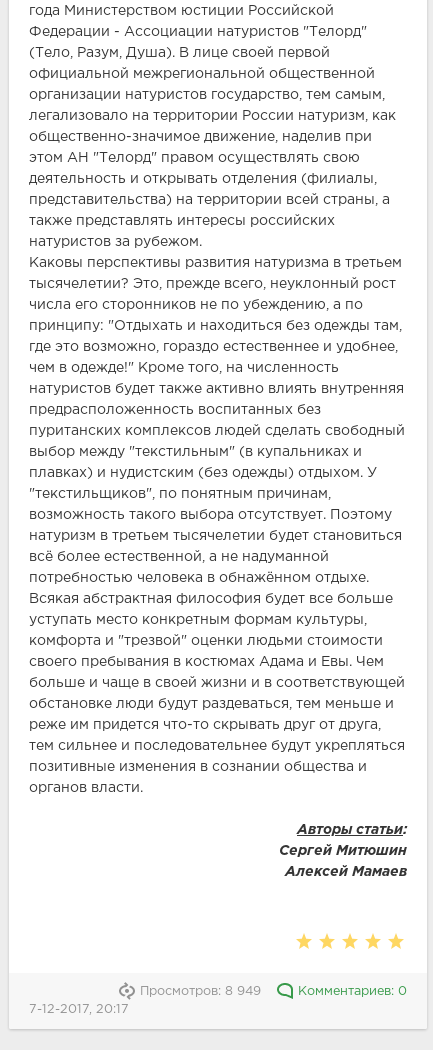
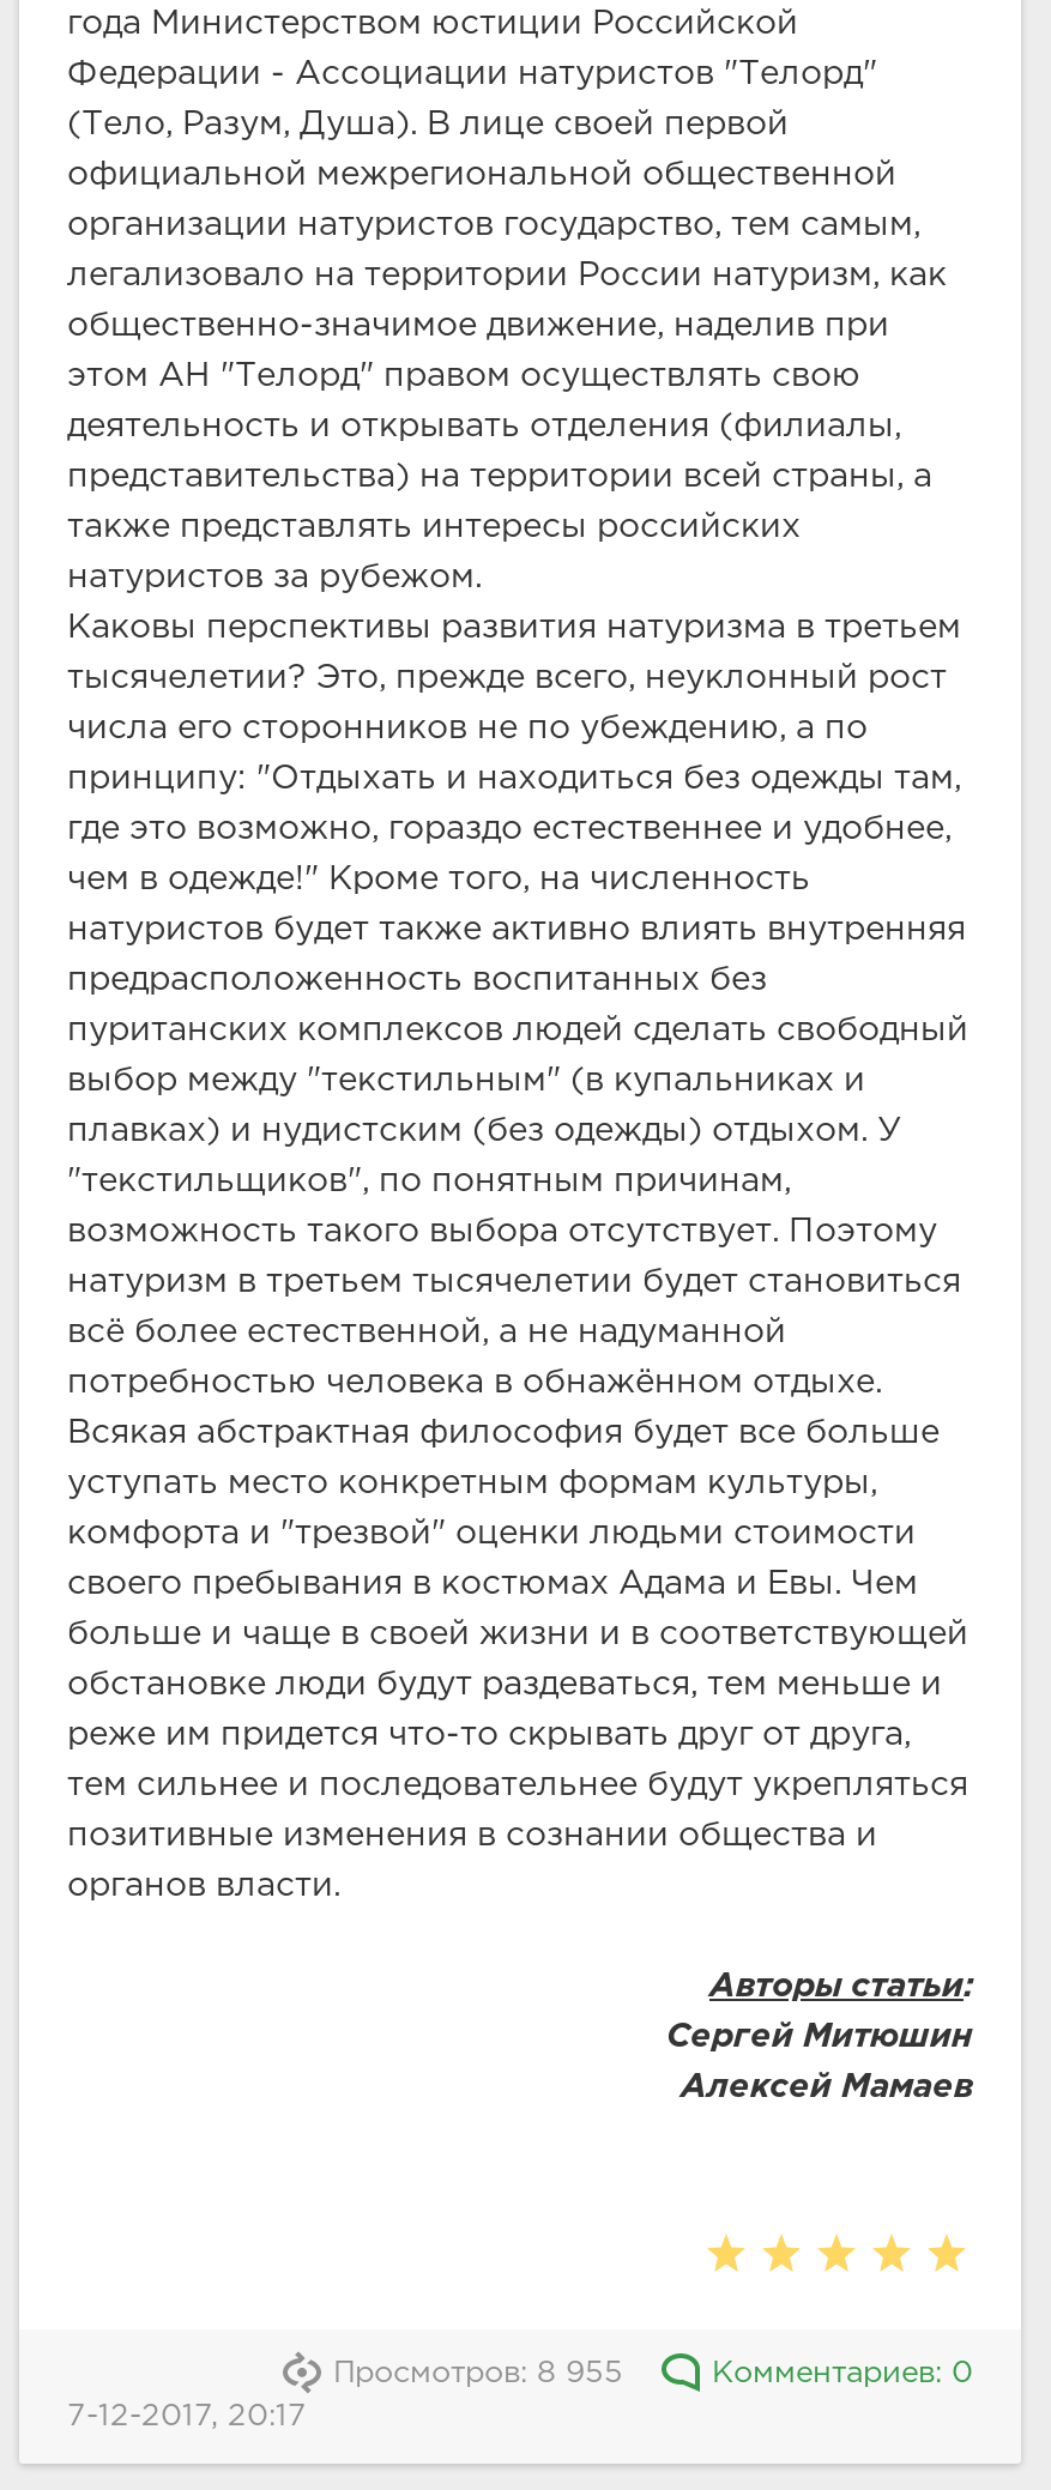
- Просмотров: 8 949
+ Просмотров: 8 955
